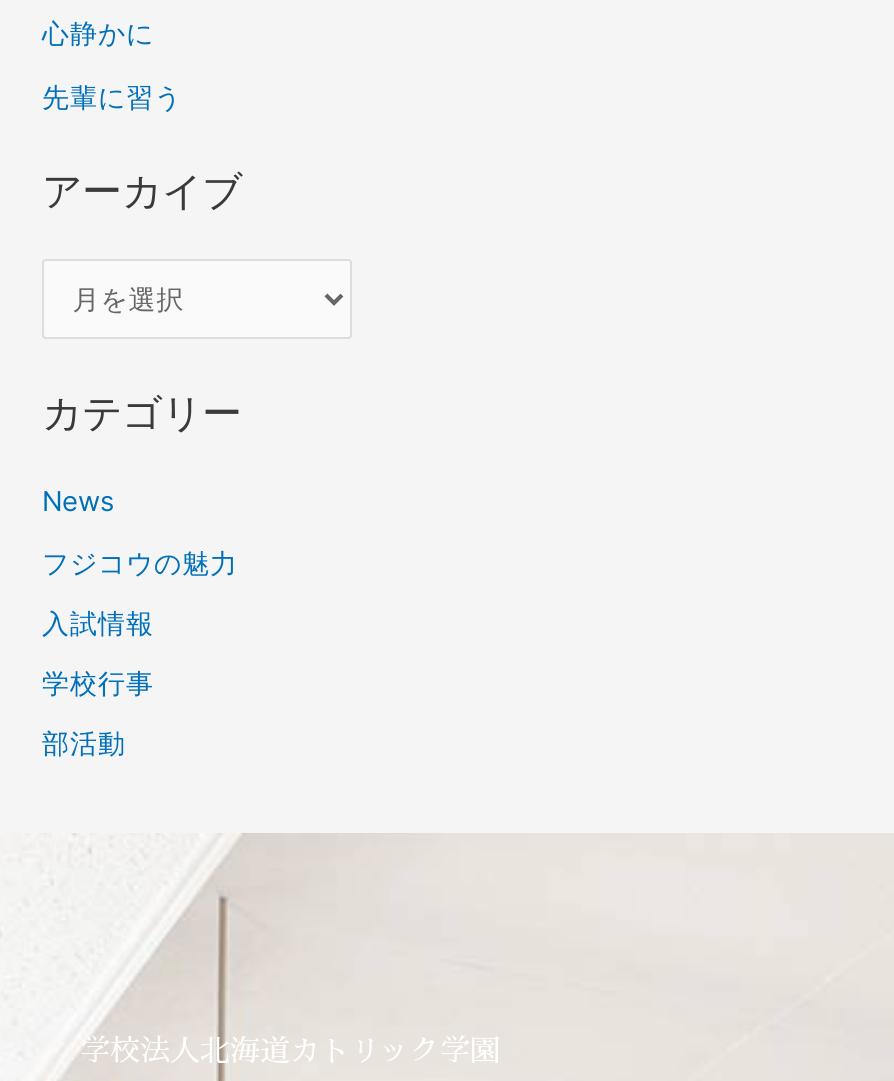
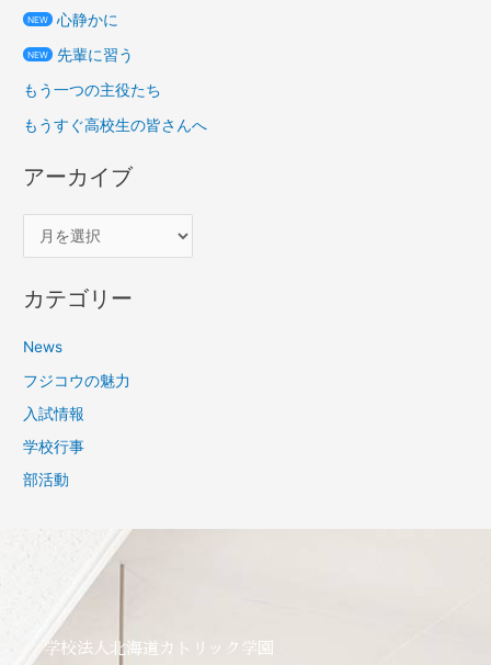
+ NEW

+ もう一つの主役たち
+ もうすぐ高校生の皆さんへ

+ NEW
